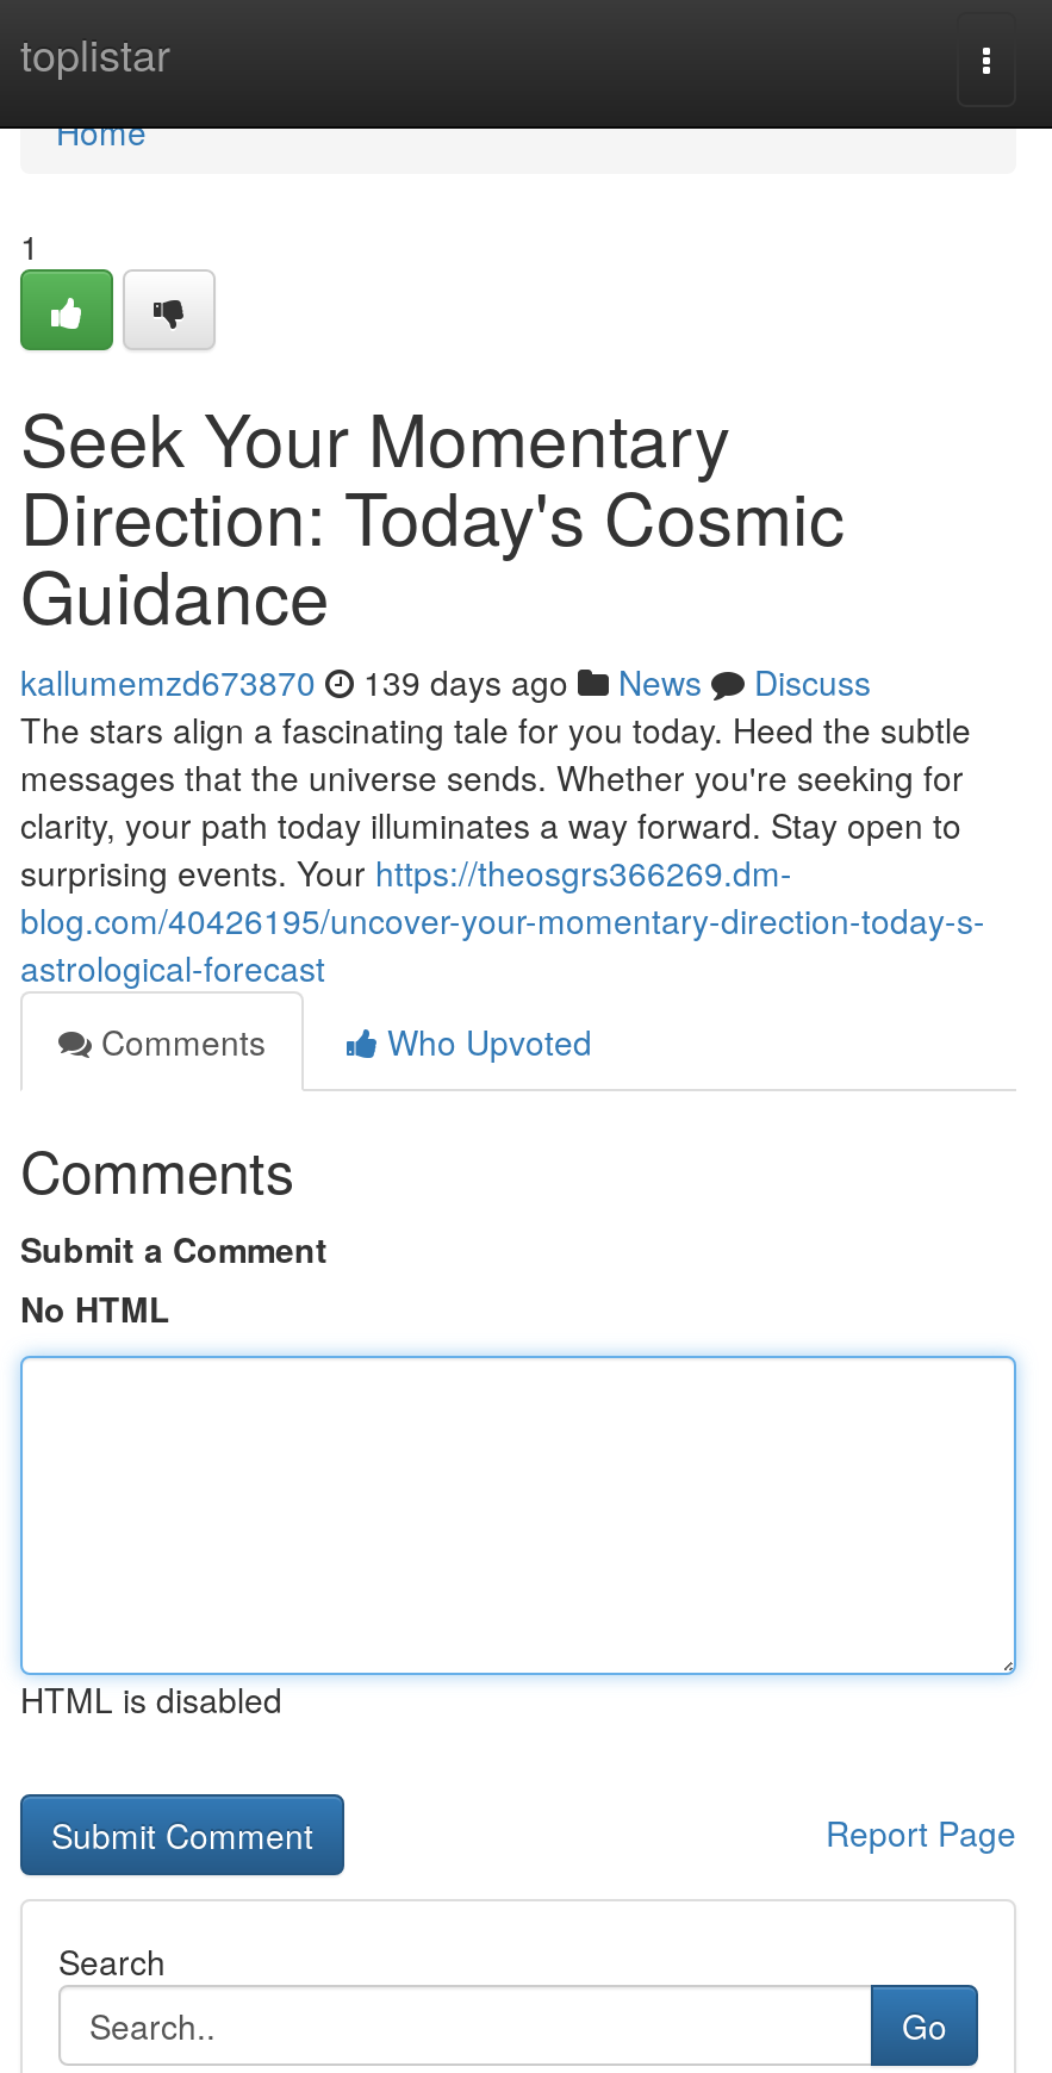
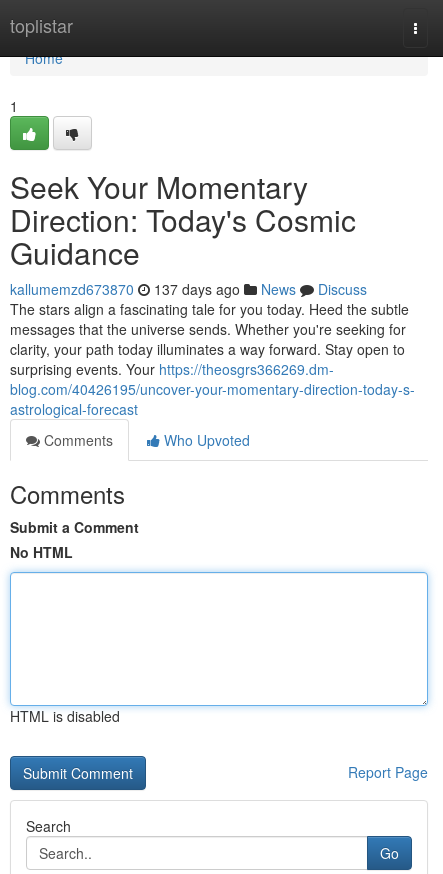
- kallumemzd673870 139 days ago News Discuss
+ kallumemzd673870 137 days ago News Discuss
